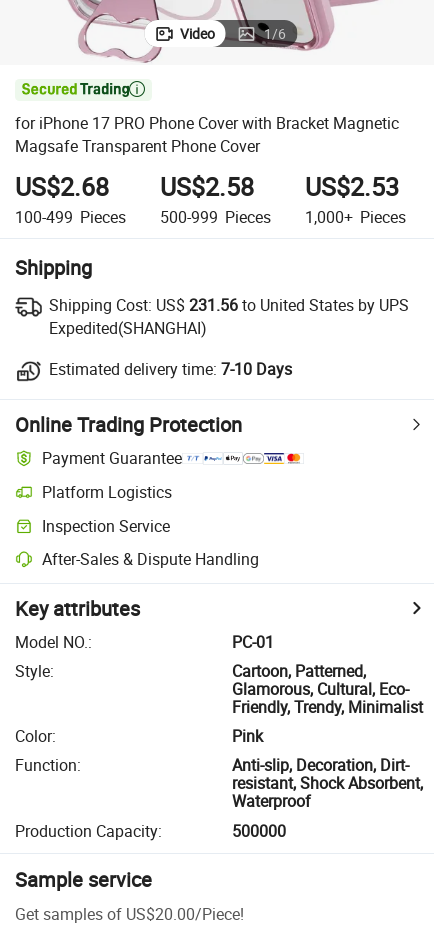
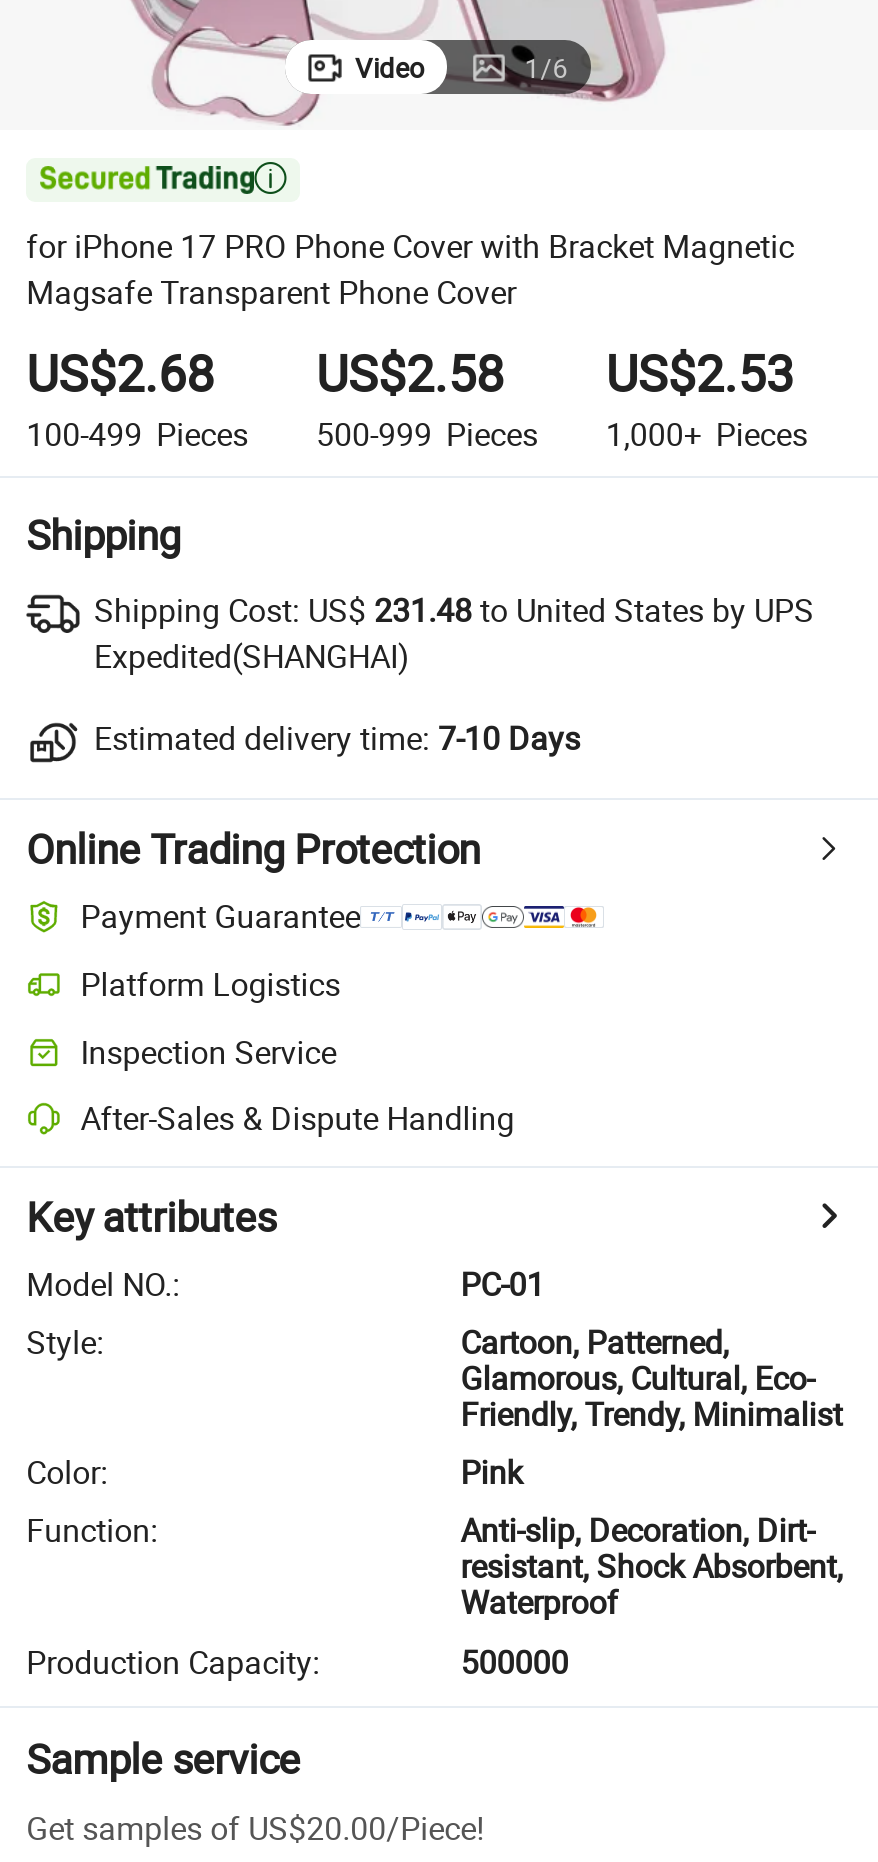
- Shipping Cost: US$231.56 to United States by UPS
+ Shipping Cost: US$231.48 to United States by UPS
